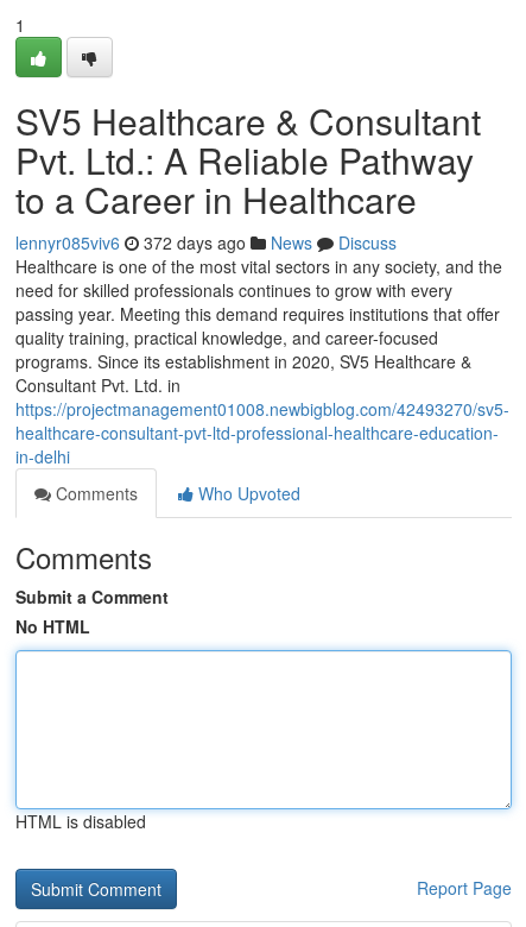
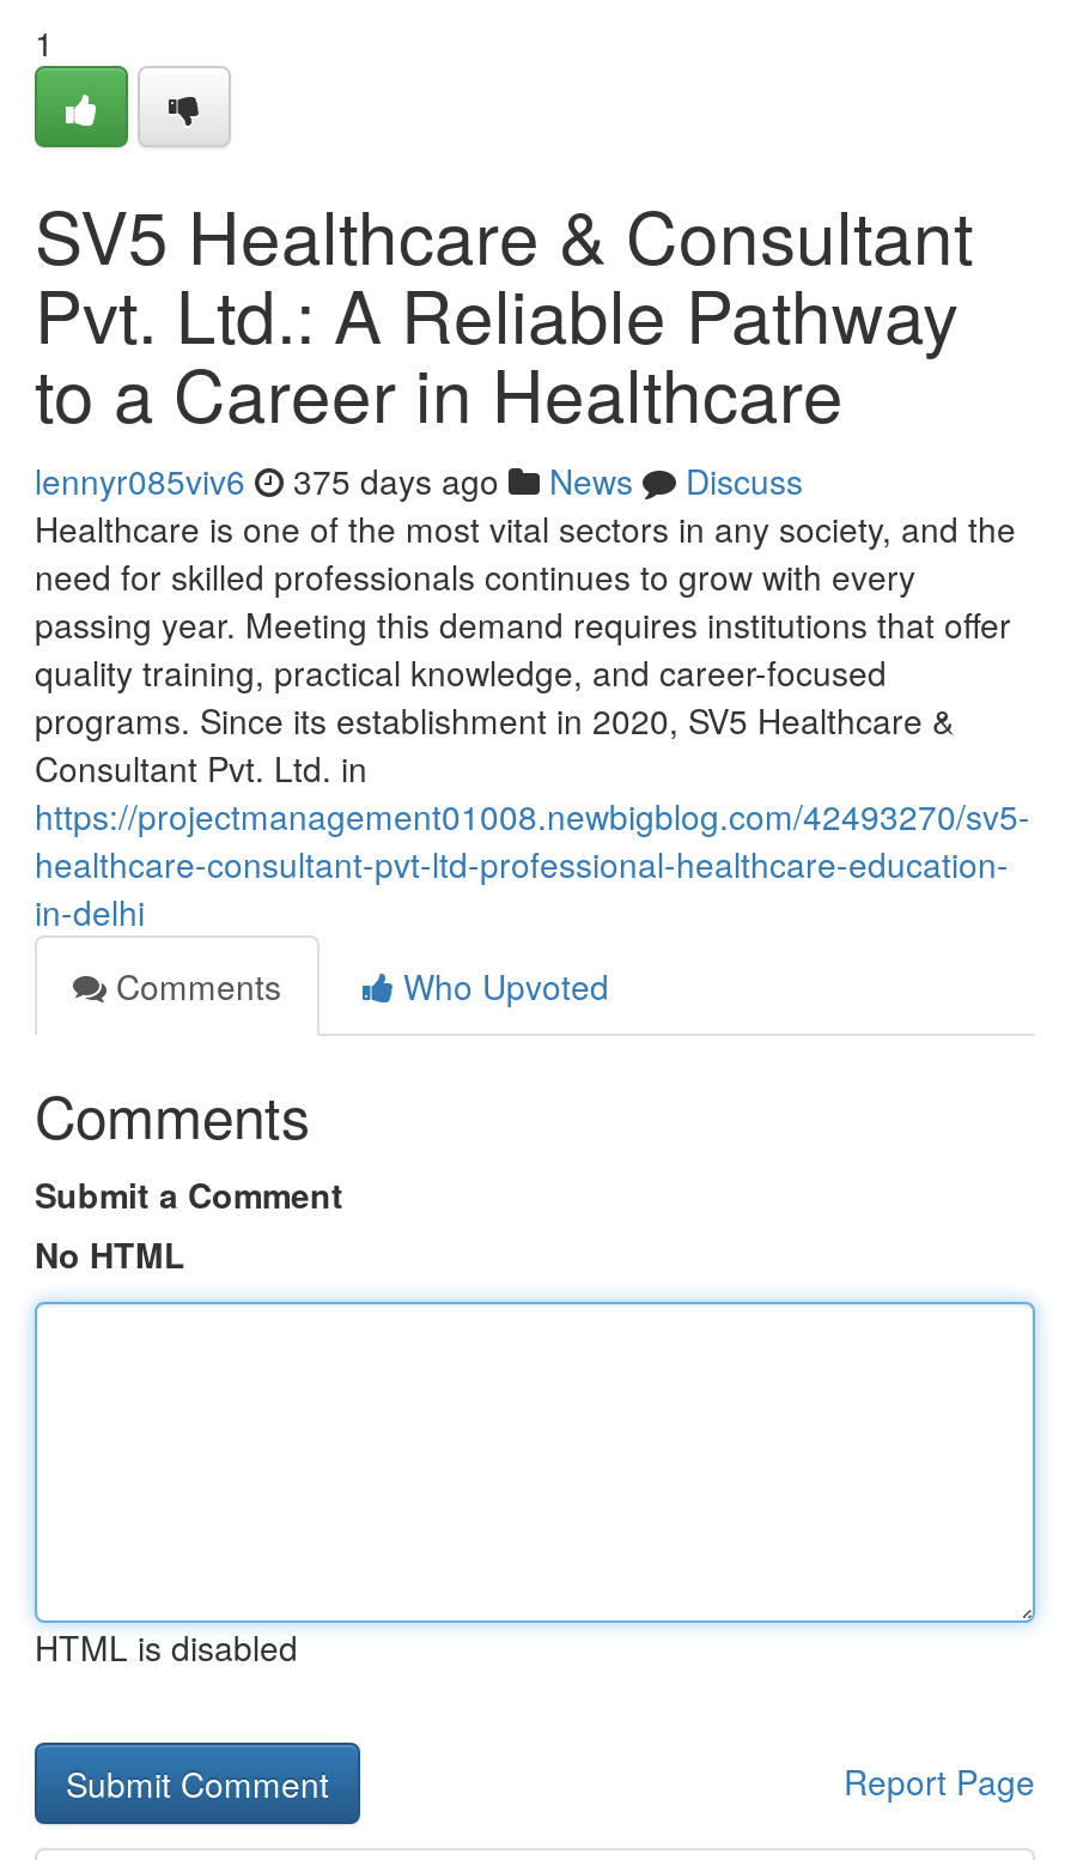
- lennyr085viv6 372 days ago News Discuss
+ lennyr085viv6 375 days ago News Discuss
